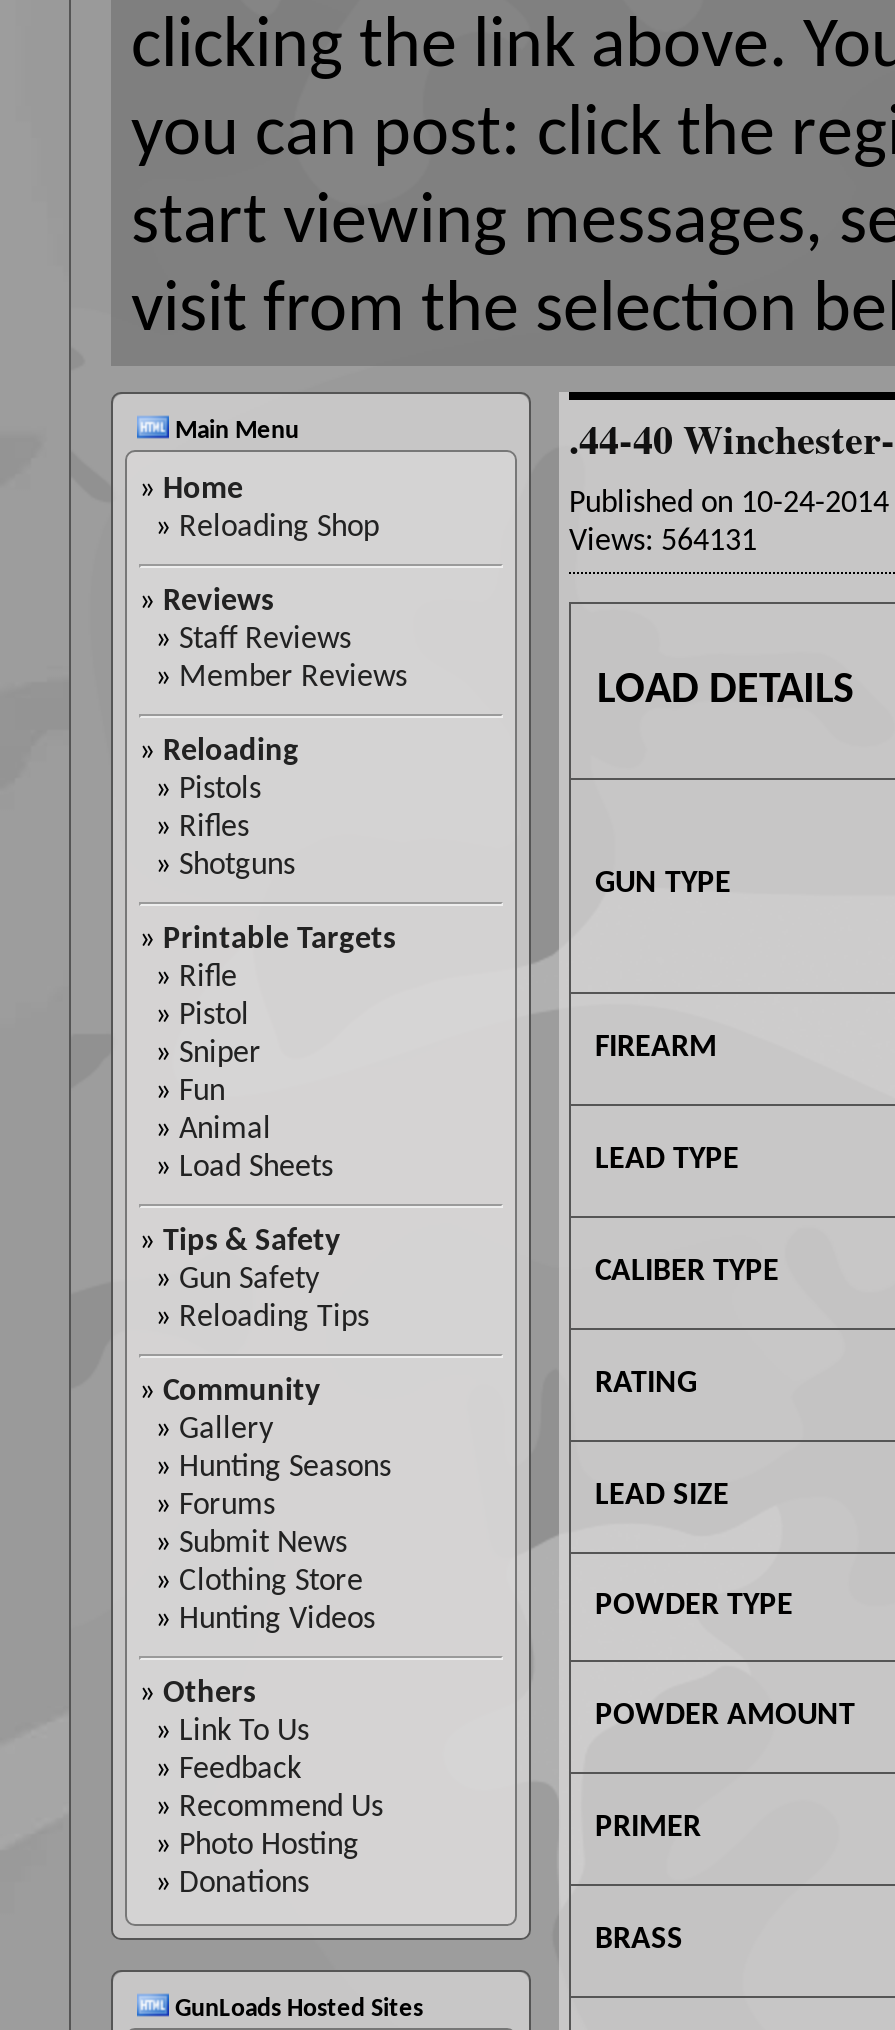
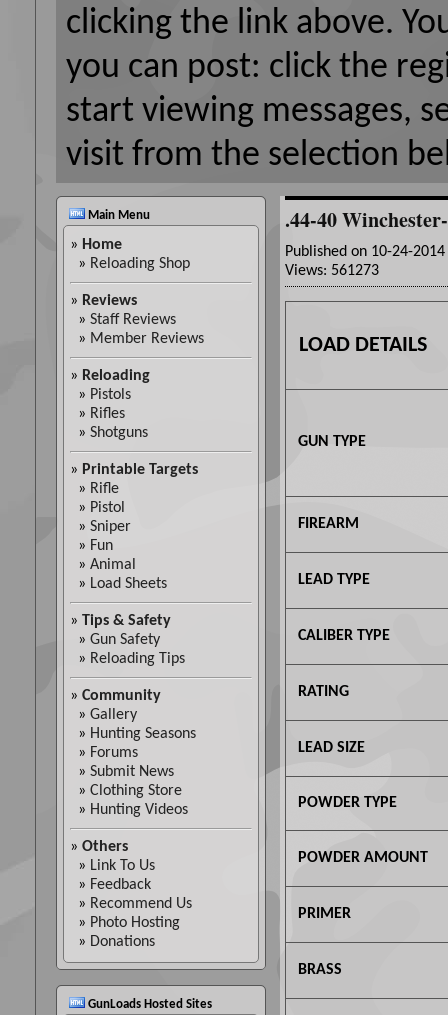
- Views: 564131
+ Views: 561273
